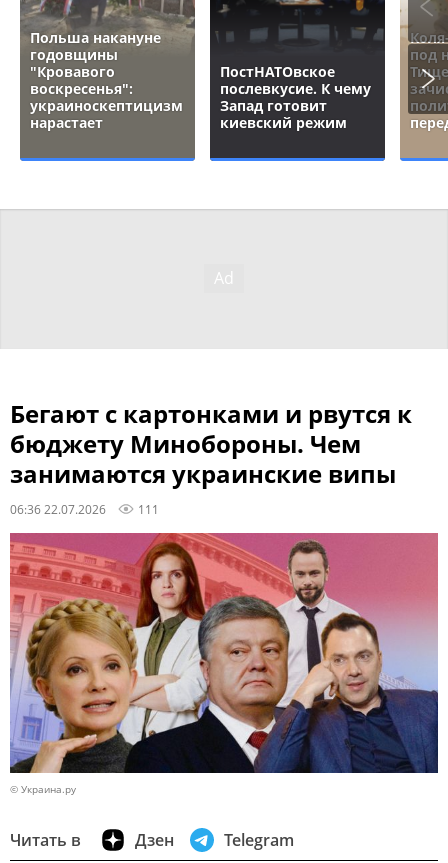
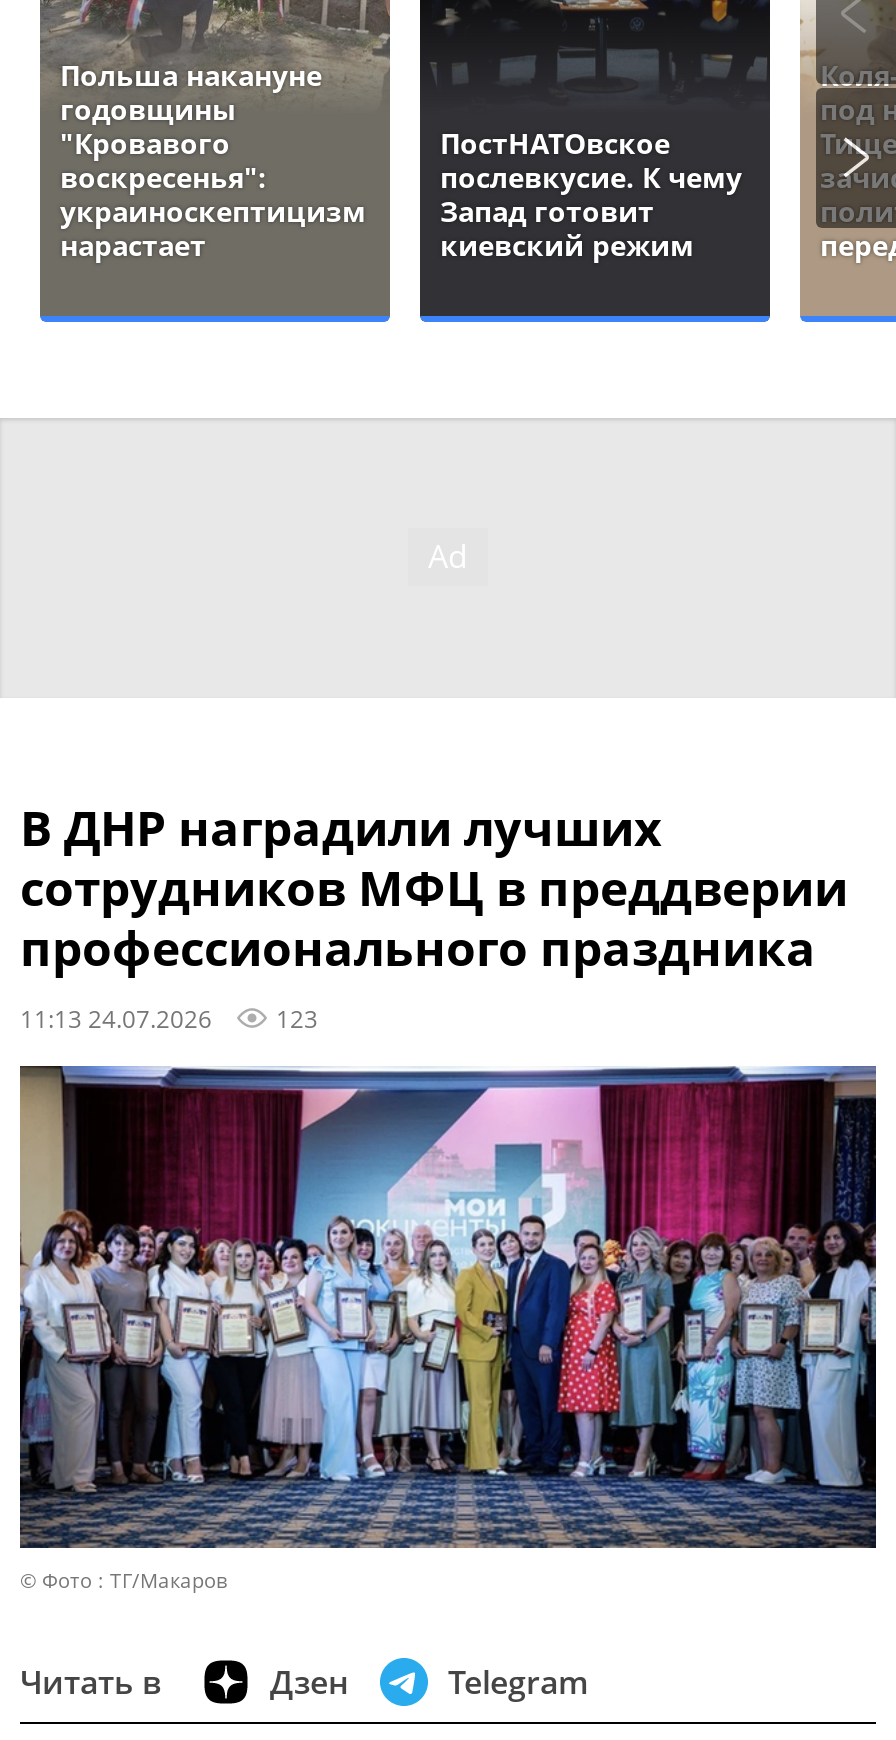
- Бегают с картонками и рвутся к
- бюджету Минобороны. Чем
- занимаются украинские випы
- 06:36 22.07.2026
- 111
+ В ДНР наградили лучших
+ сотрудников МФЦ в преддверии
+ профессионального праздника
+ 11:13 24.07.2026
+ 123

- [image]
- © Украина.ру
+ [image]
+ © Фото : ТГ/Макаров
